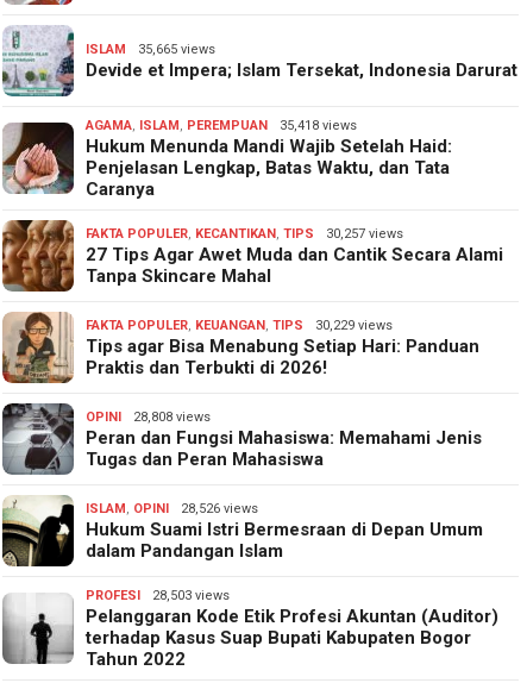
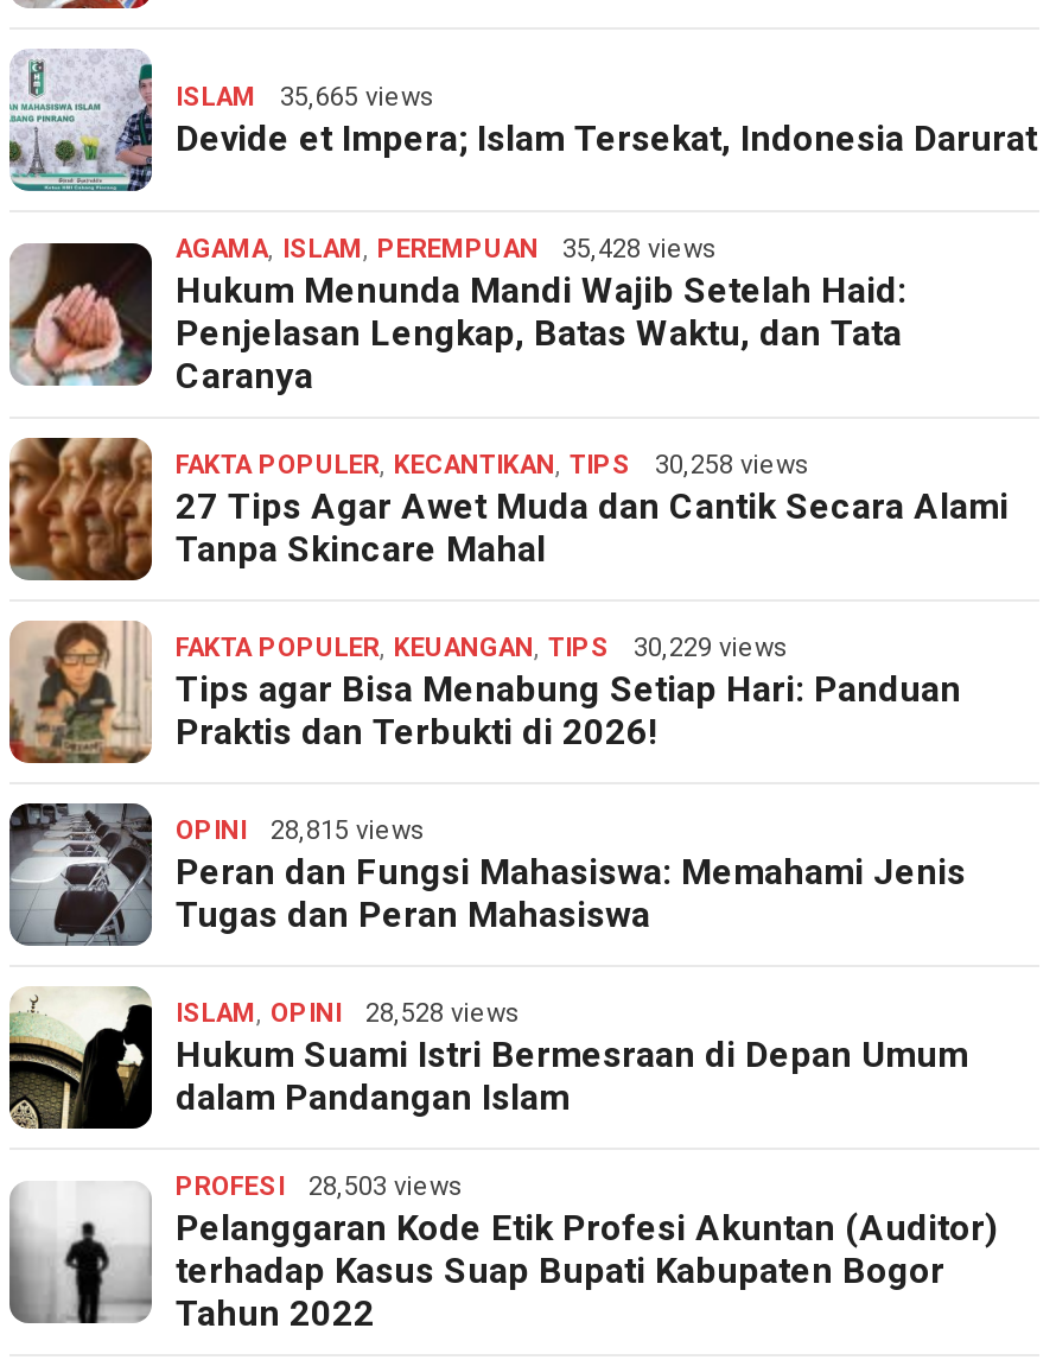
- AGAMA, ISLAM, PEREMPUAN 35,418 views
+ AGAMA, ISLAM, PEREMPUAN 35,428 views

- FAKTA POPULER, KECANTIKAN, TIPS 30,257 views
+ FAKTA POPULER, KECANTIKAN, TIPS 30,258 views

- OPINI 28,808 views
+ OPINI 28,815 views

- ISLAM, OPINI 28,526 views
+ ISLAM, OPINI 28,528 views
